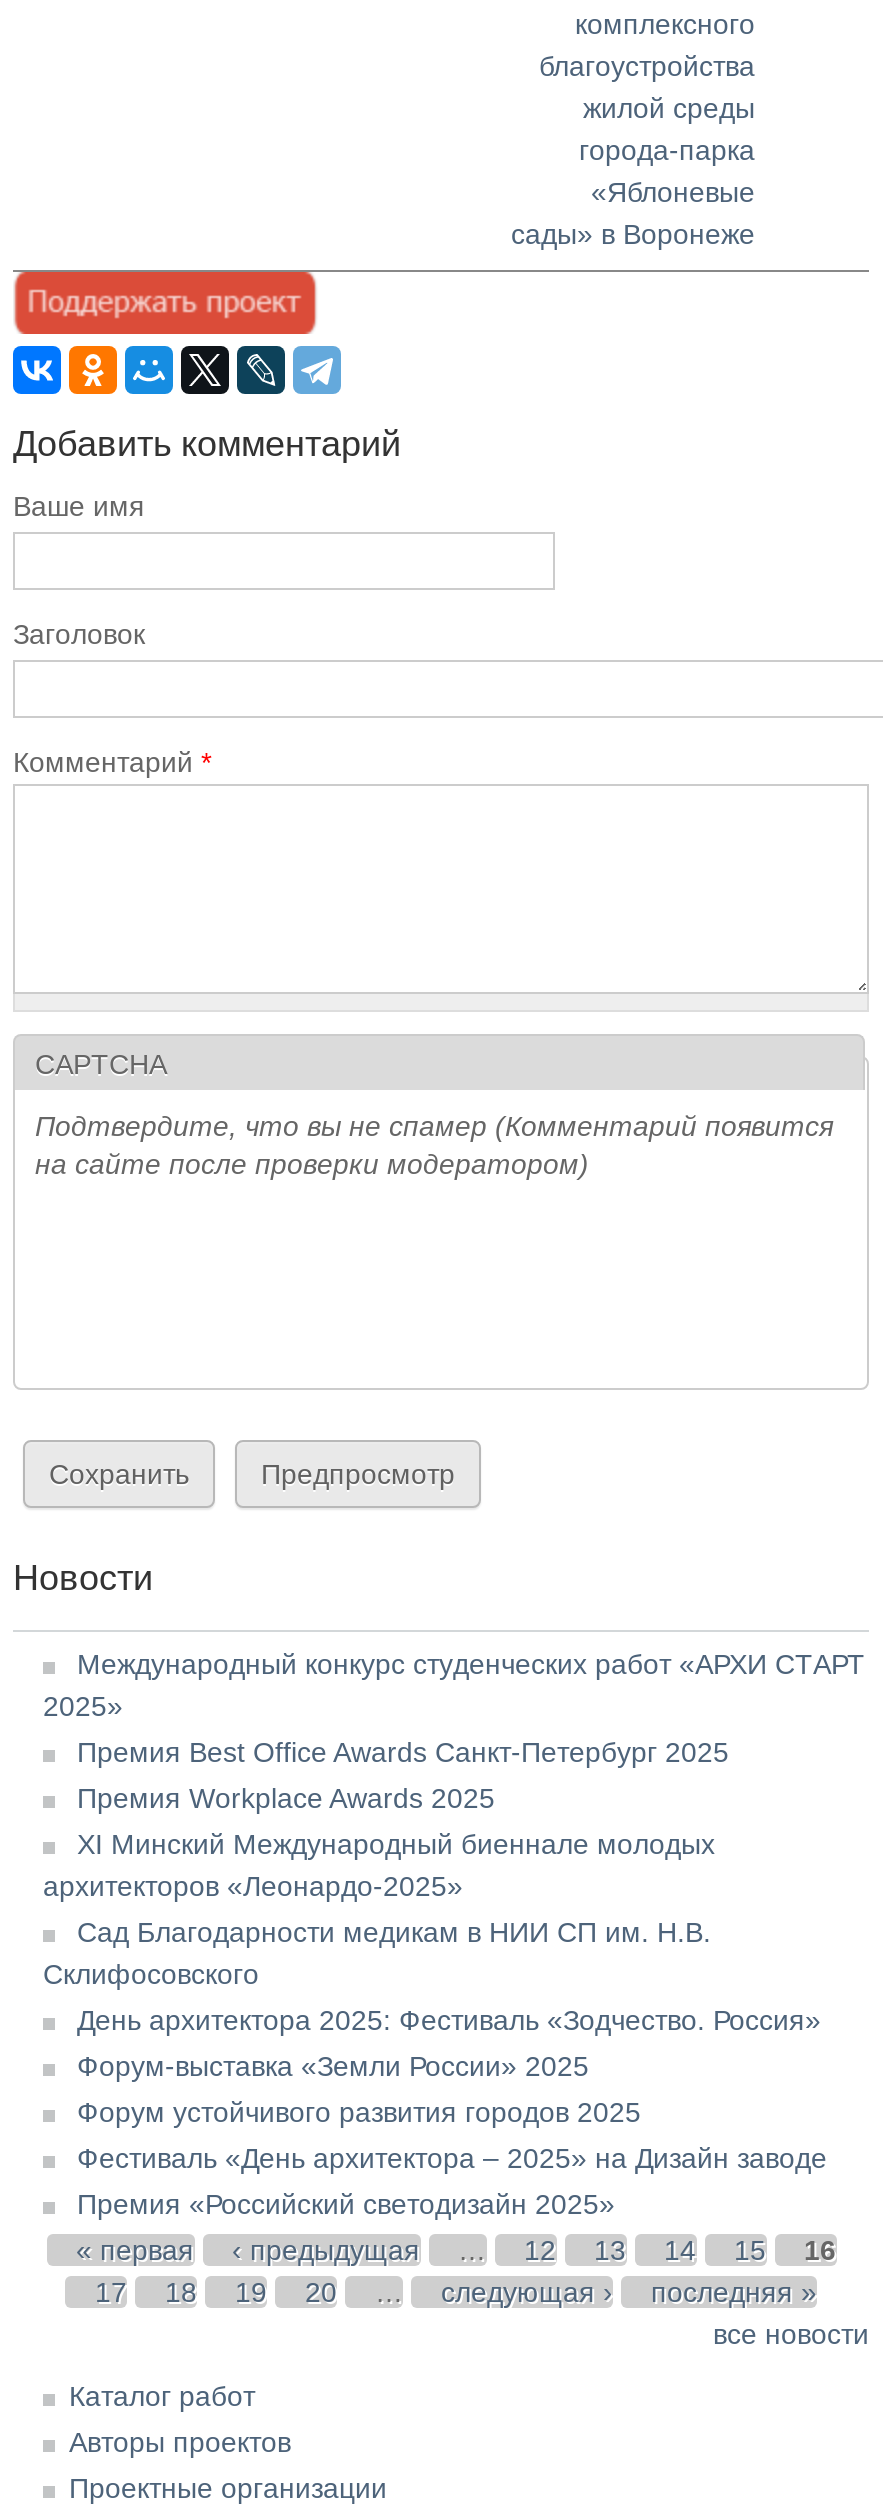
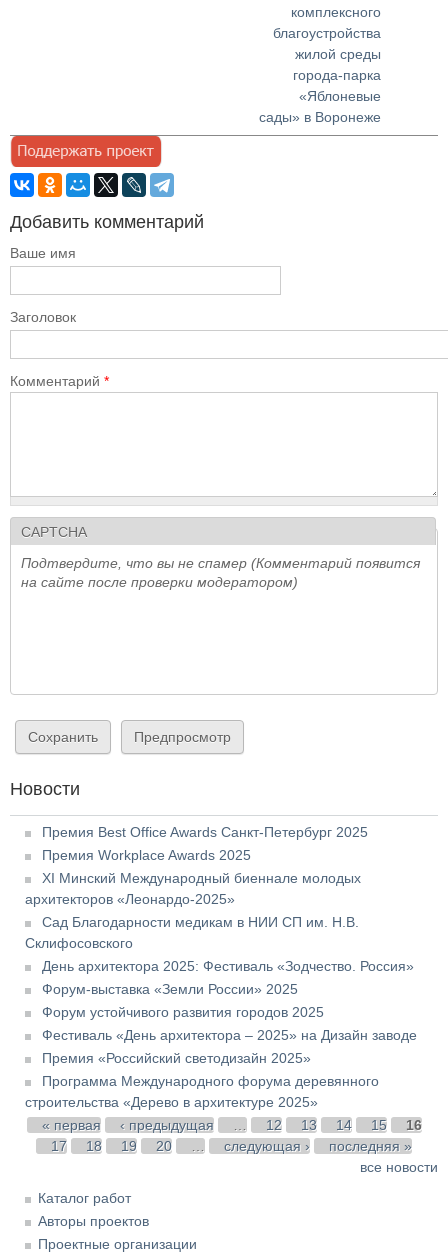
- Международный конкурс студенческих работ «АРХИ СТАРТ
- 2025»

moved up: Премия Best Office Awards Санкт-Петербург 2025 | Премия Workplace Awards 2025 | архитекторов «Леонардо-2025» | ... | Фестиваль «День архитектора – 2025» на Дизайн заводе | Премия «Российский светодизайн 2025»

+ Программа Международного форума деревянного
+ строительства «Дерево в архитектуре 2025»
